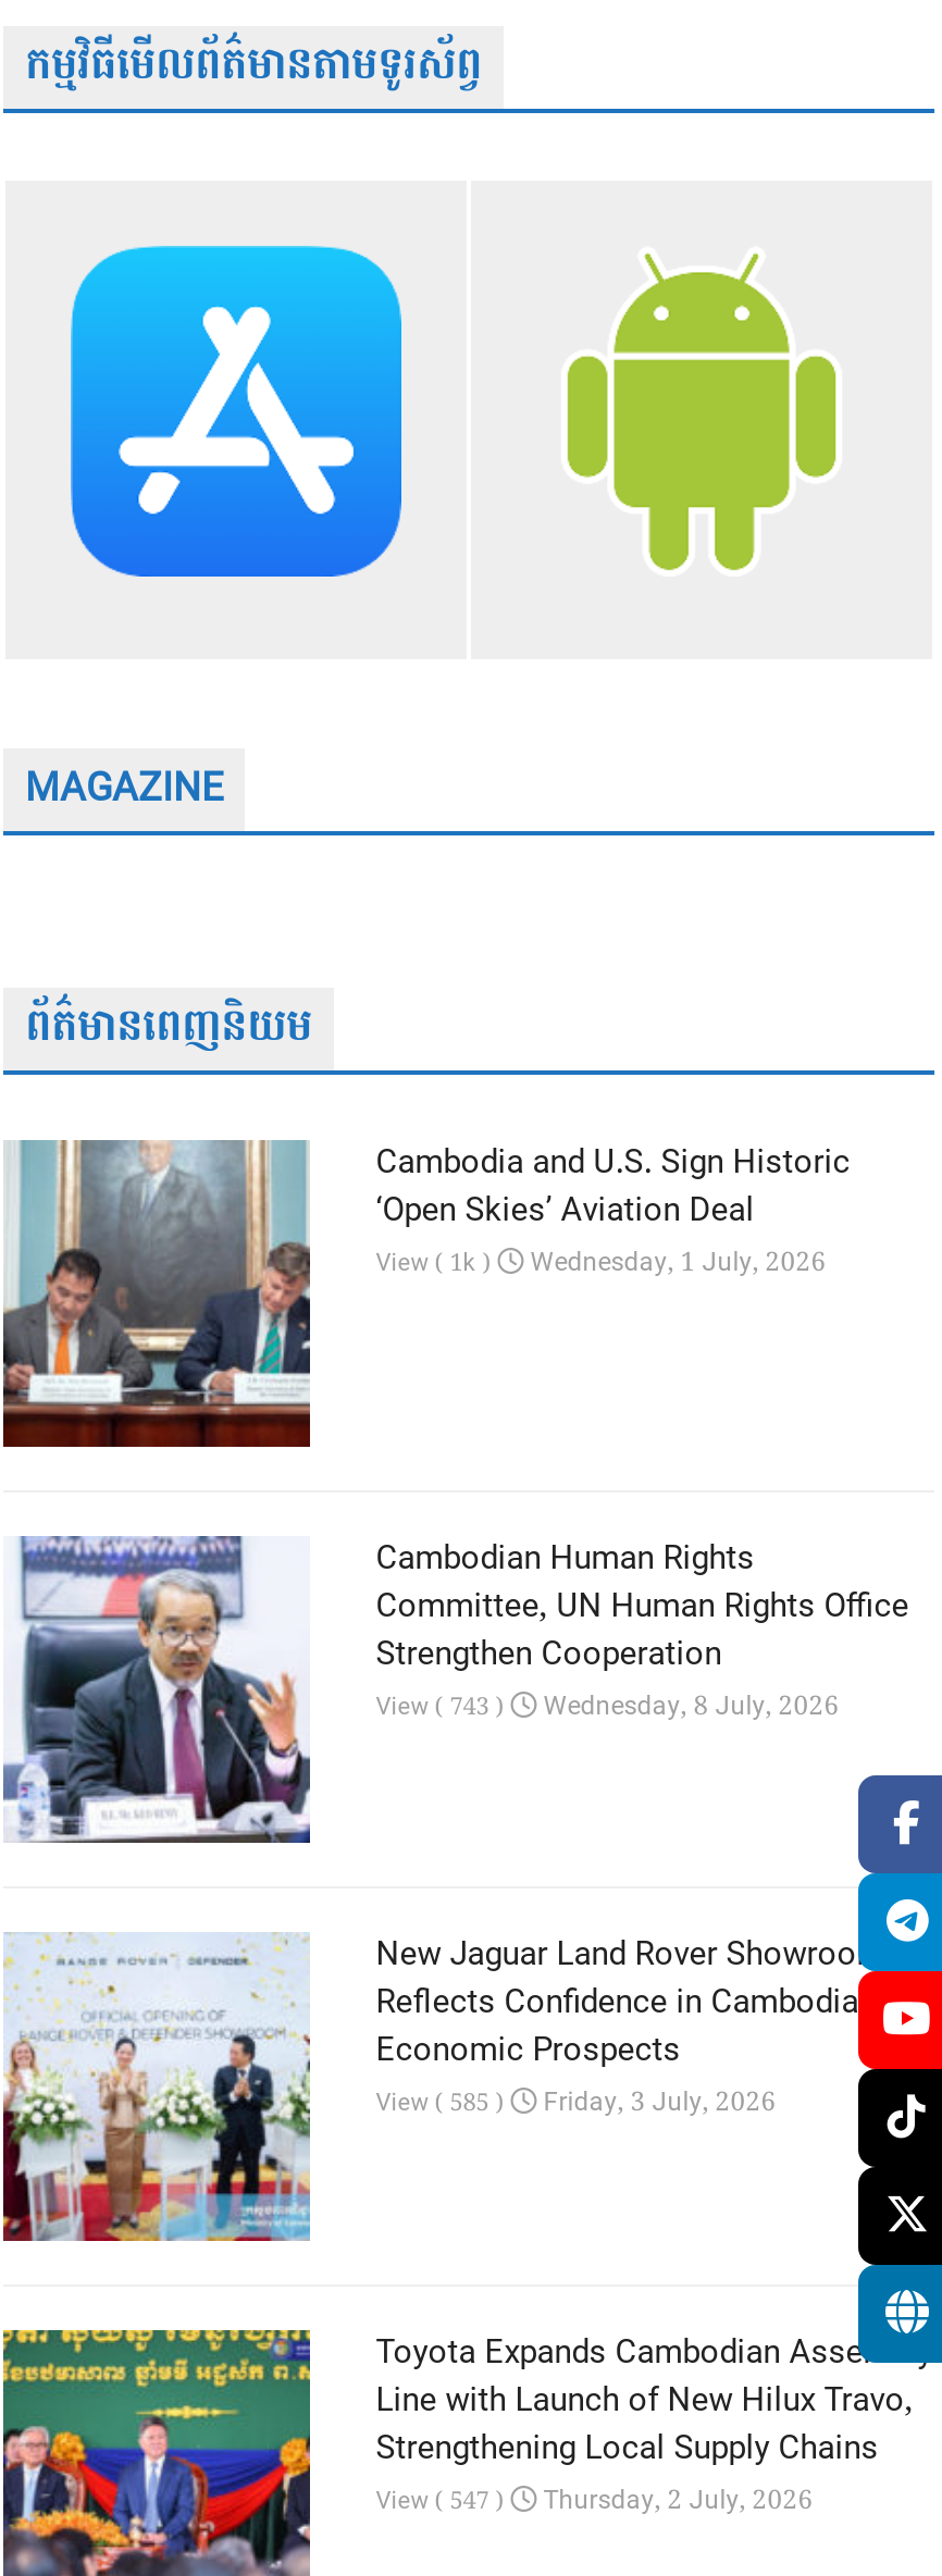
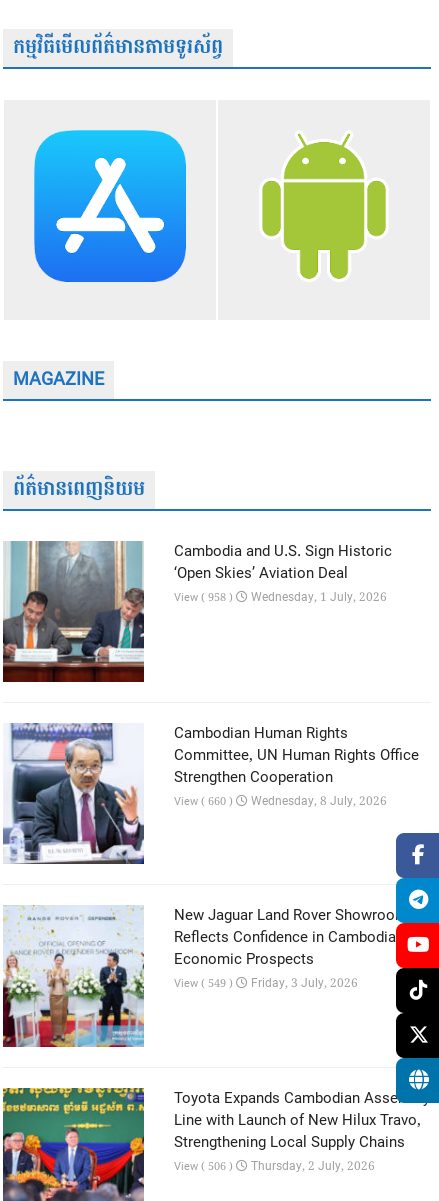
- View ( 1k ) Wednesday, 1 July, 2026
+ View ( 958 ) Wednesday, 1 July, 2026

- View ( 743 ) Wednesday, 8 July, 2026
+ View ( 660 ) Wednesday, 8 July, 2026

- View ( 585 ) Friday, 3 July, 2026
+ View ( 549 ) Friday, 3 July, 2026

- View ( 547 ) Thursday, 2 July, 2026
+ View ( 506 ) Thursday, 2 July, 2026
